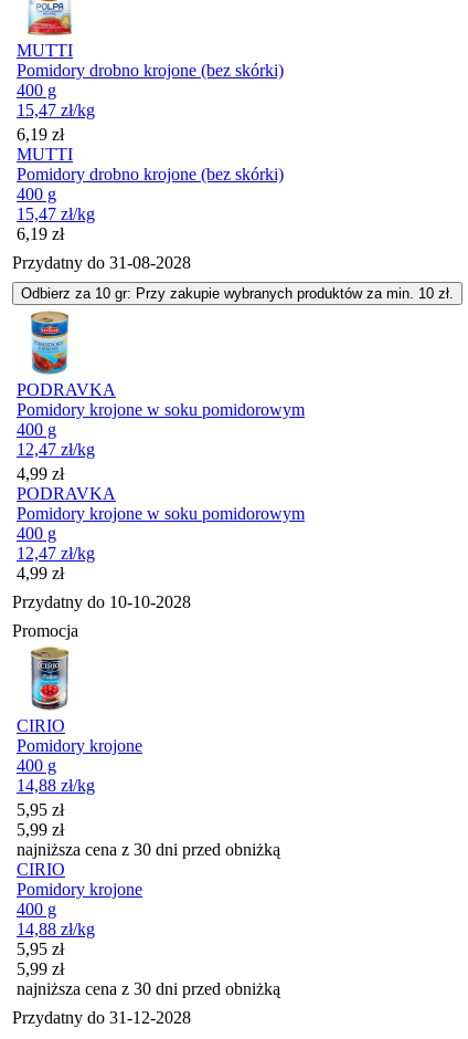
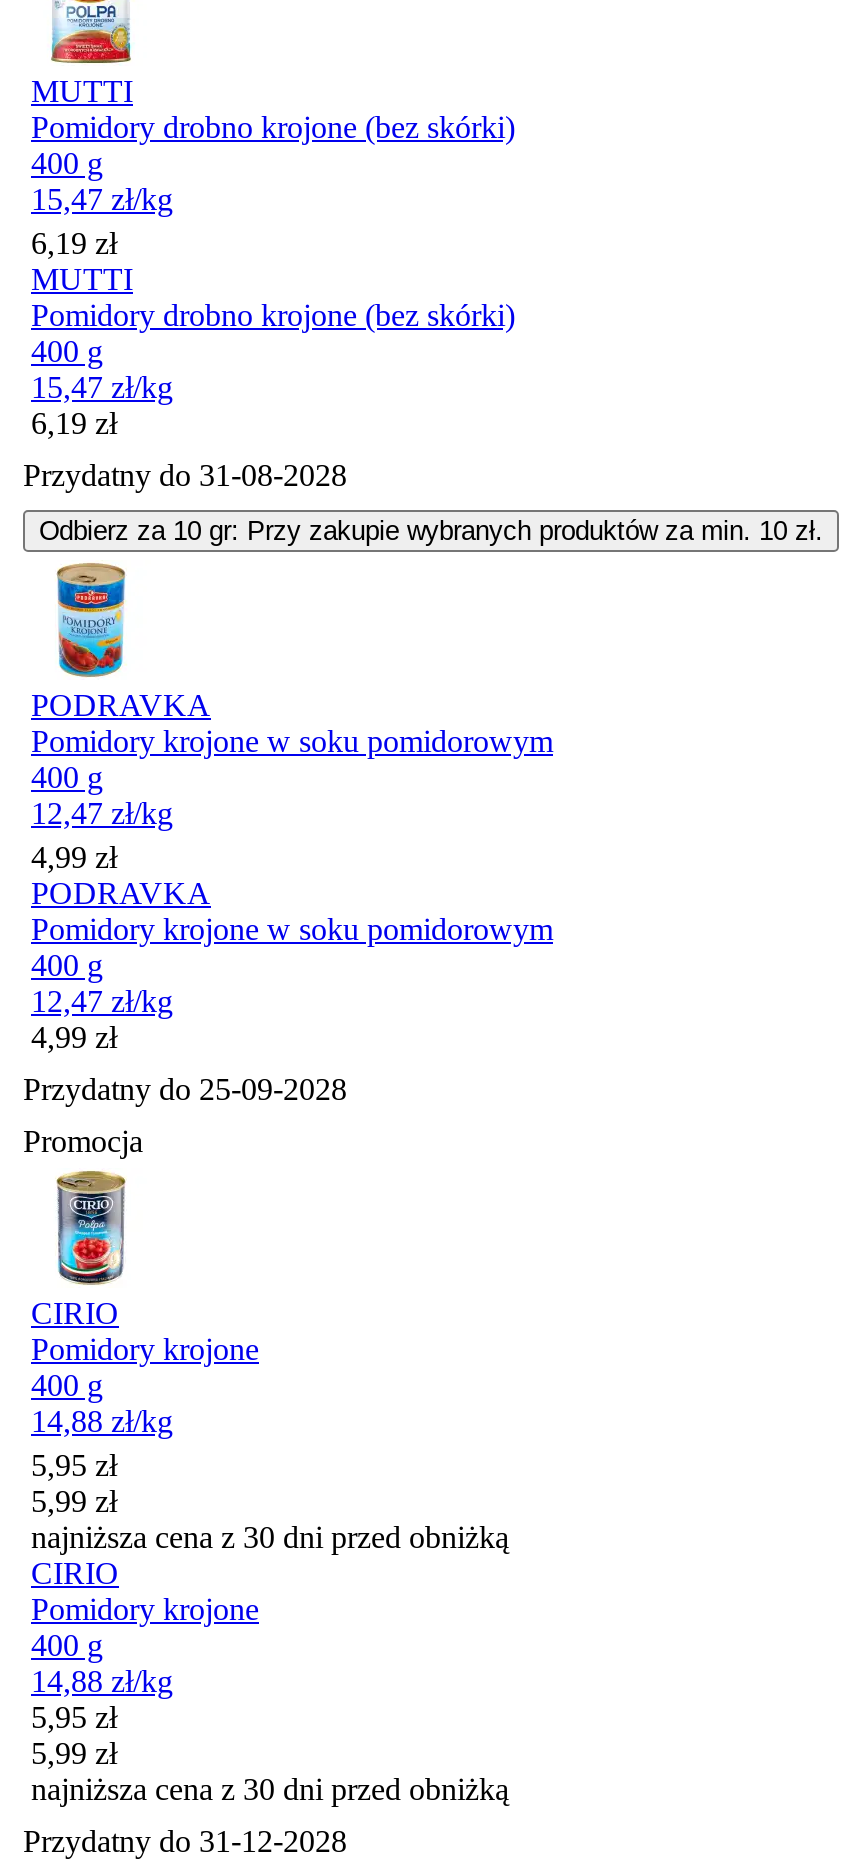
- Przydatny do 10-10-2028
+ Przydatny do 25-09-2028
